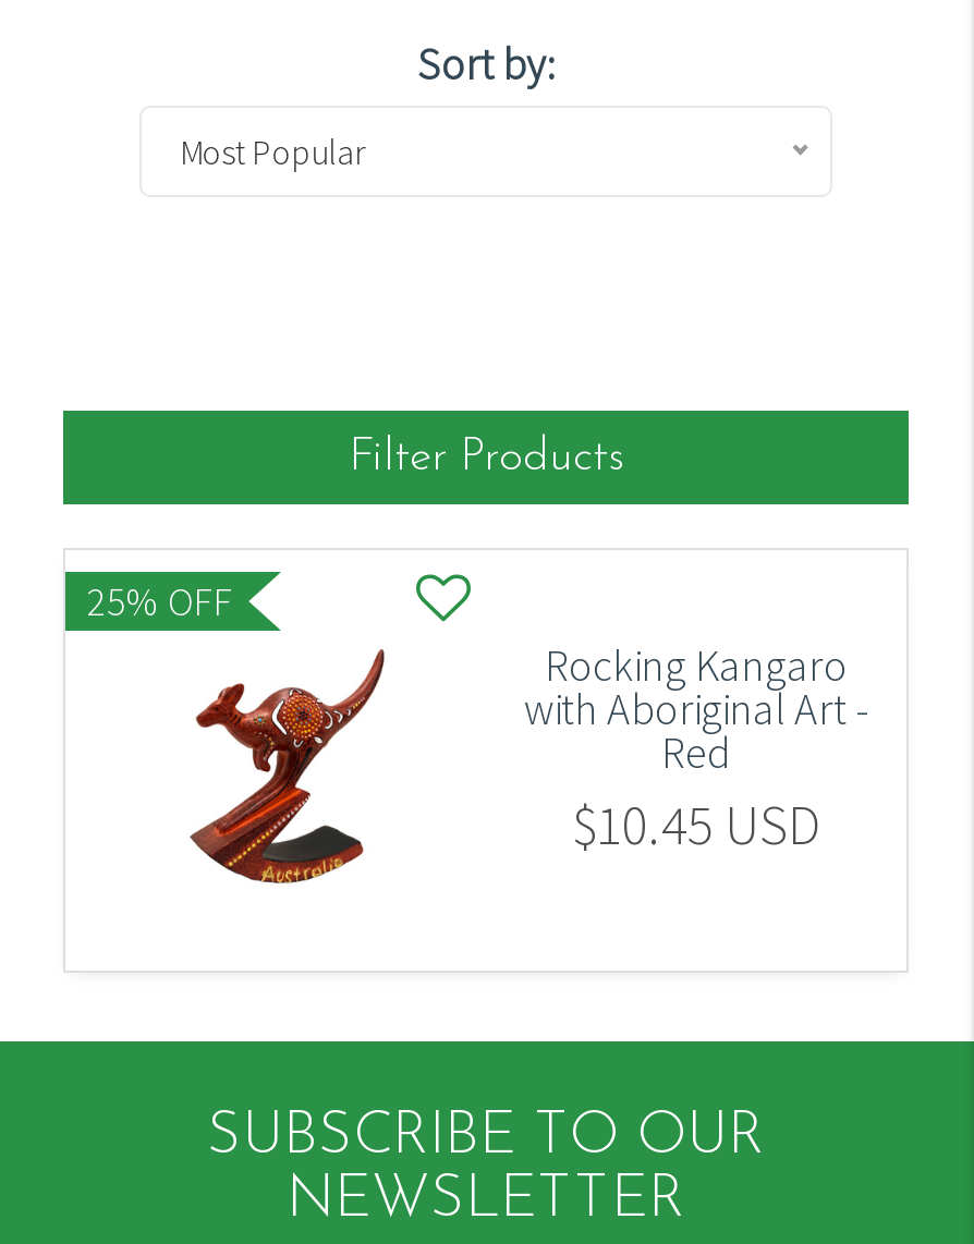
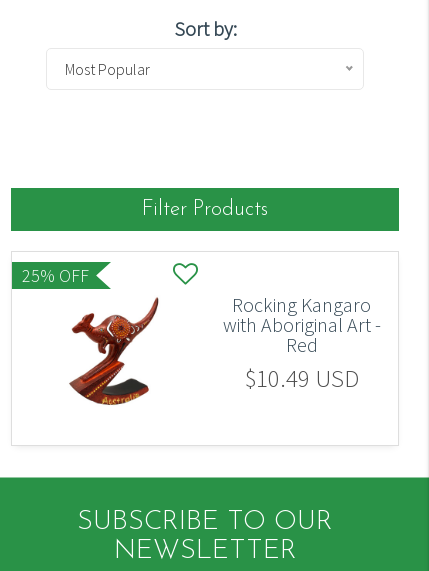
- $10.45 USD
+ $10.49 USD
